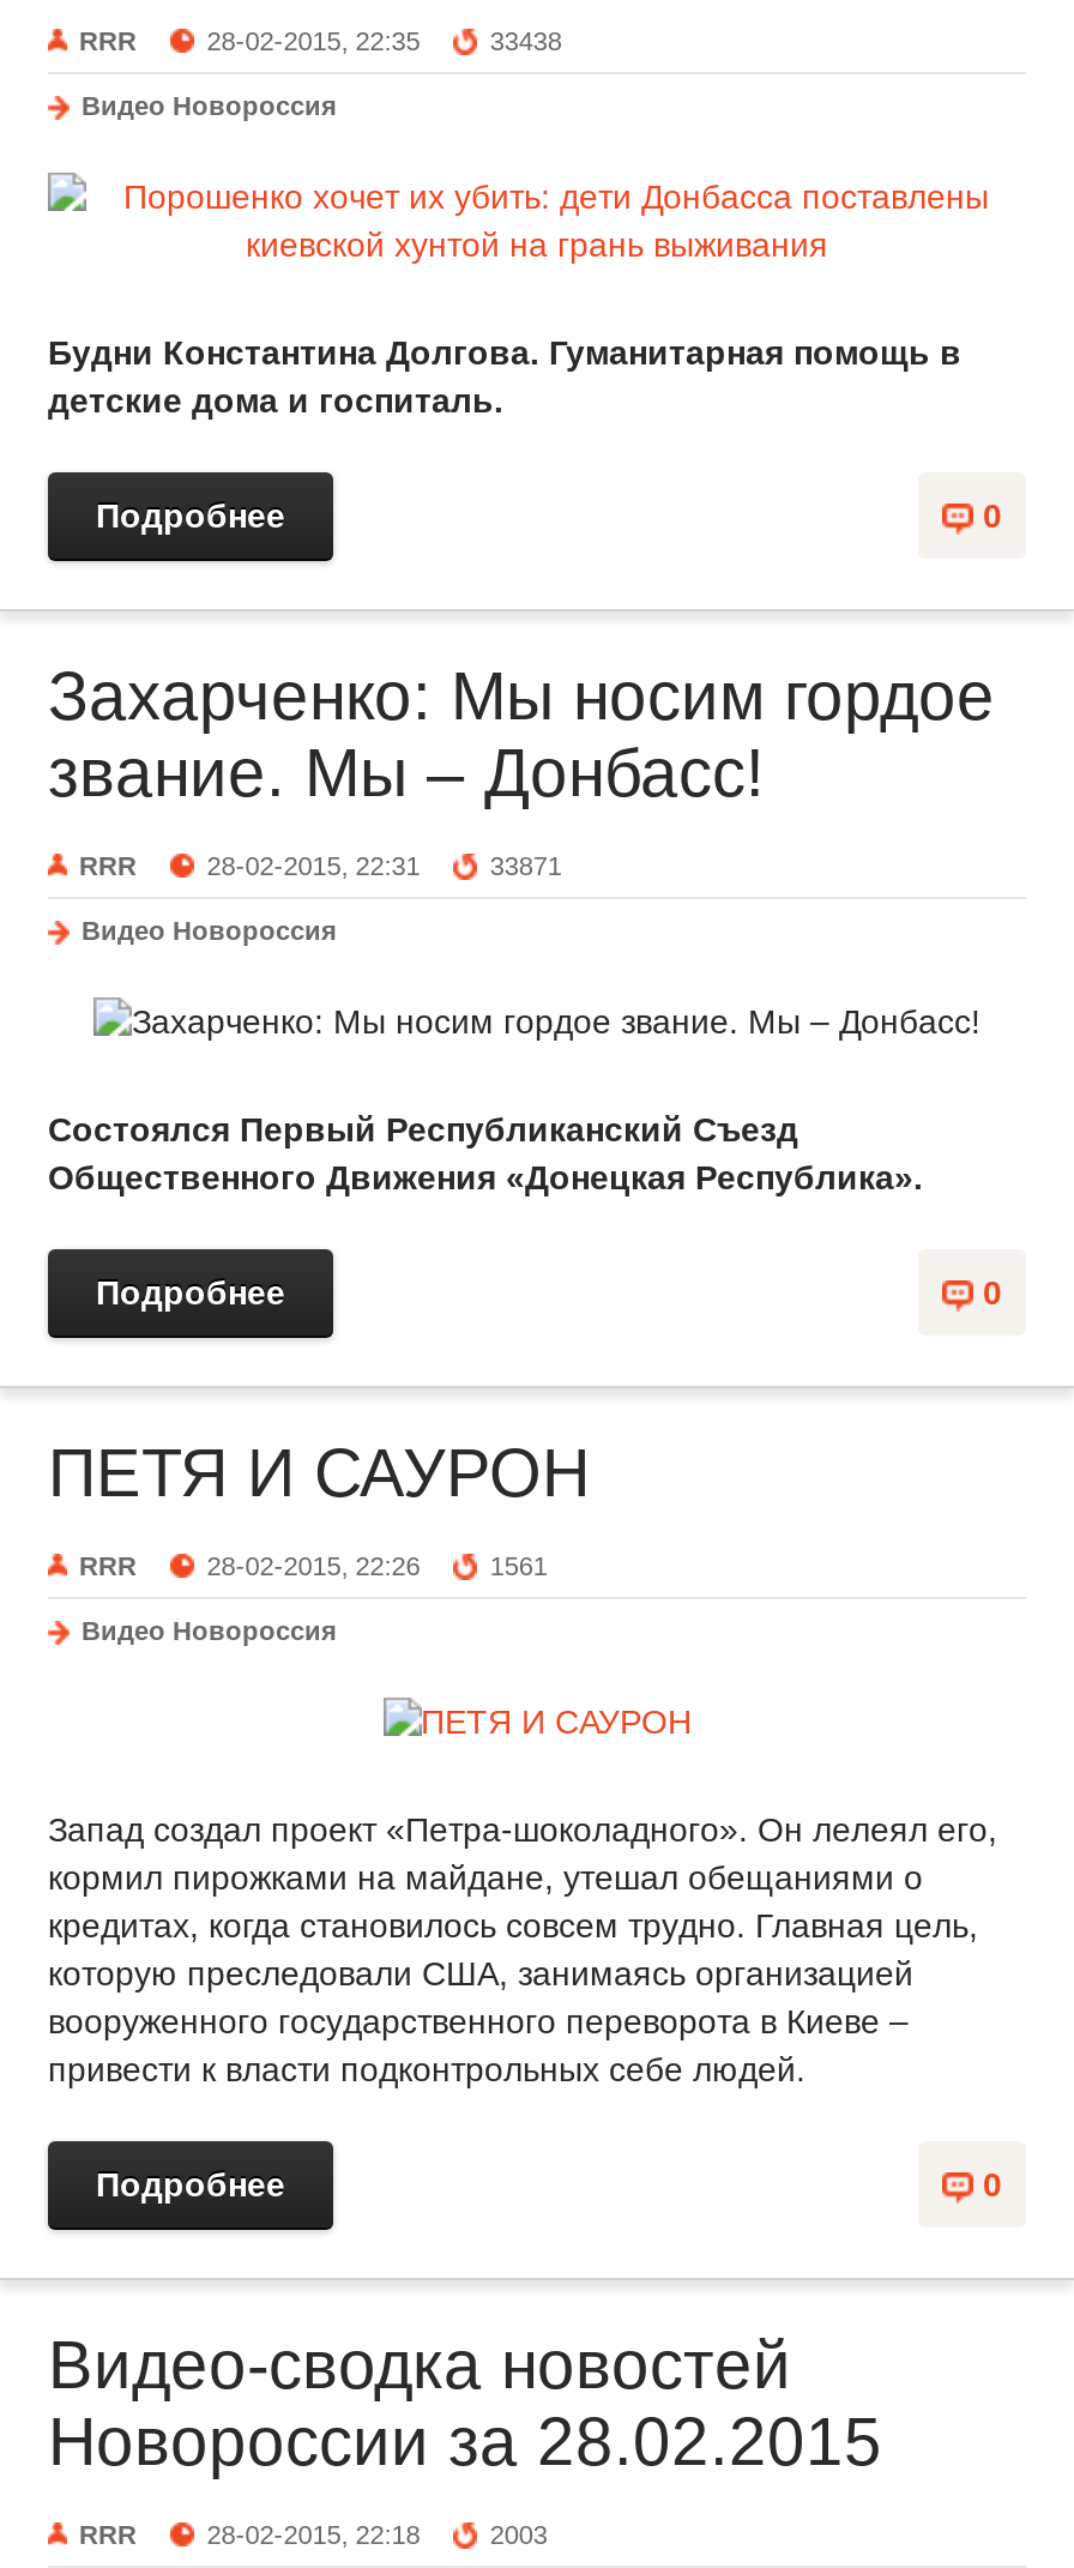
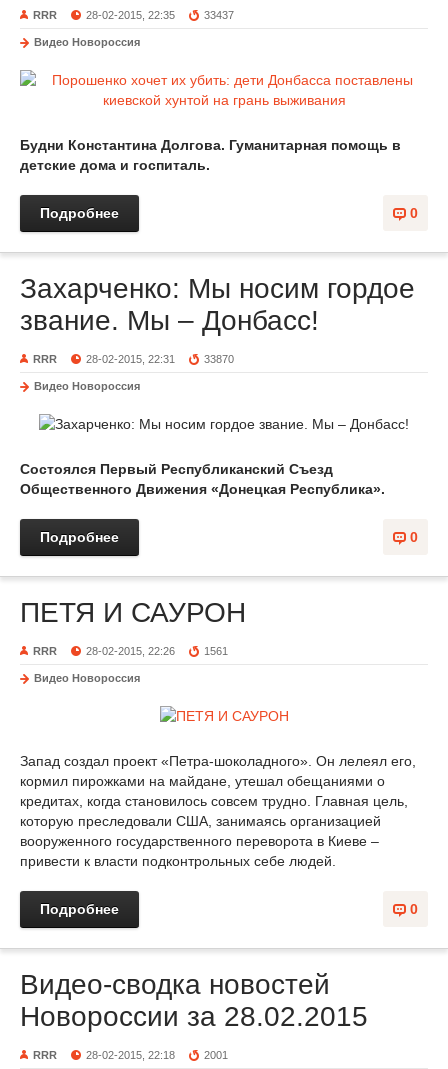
- 33438
+ 33437

- 33871
+ 33870

- 2003
+ 2001
